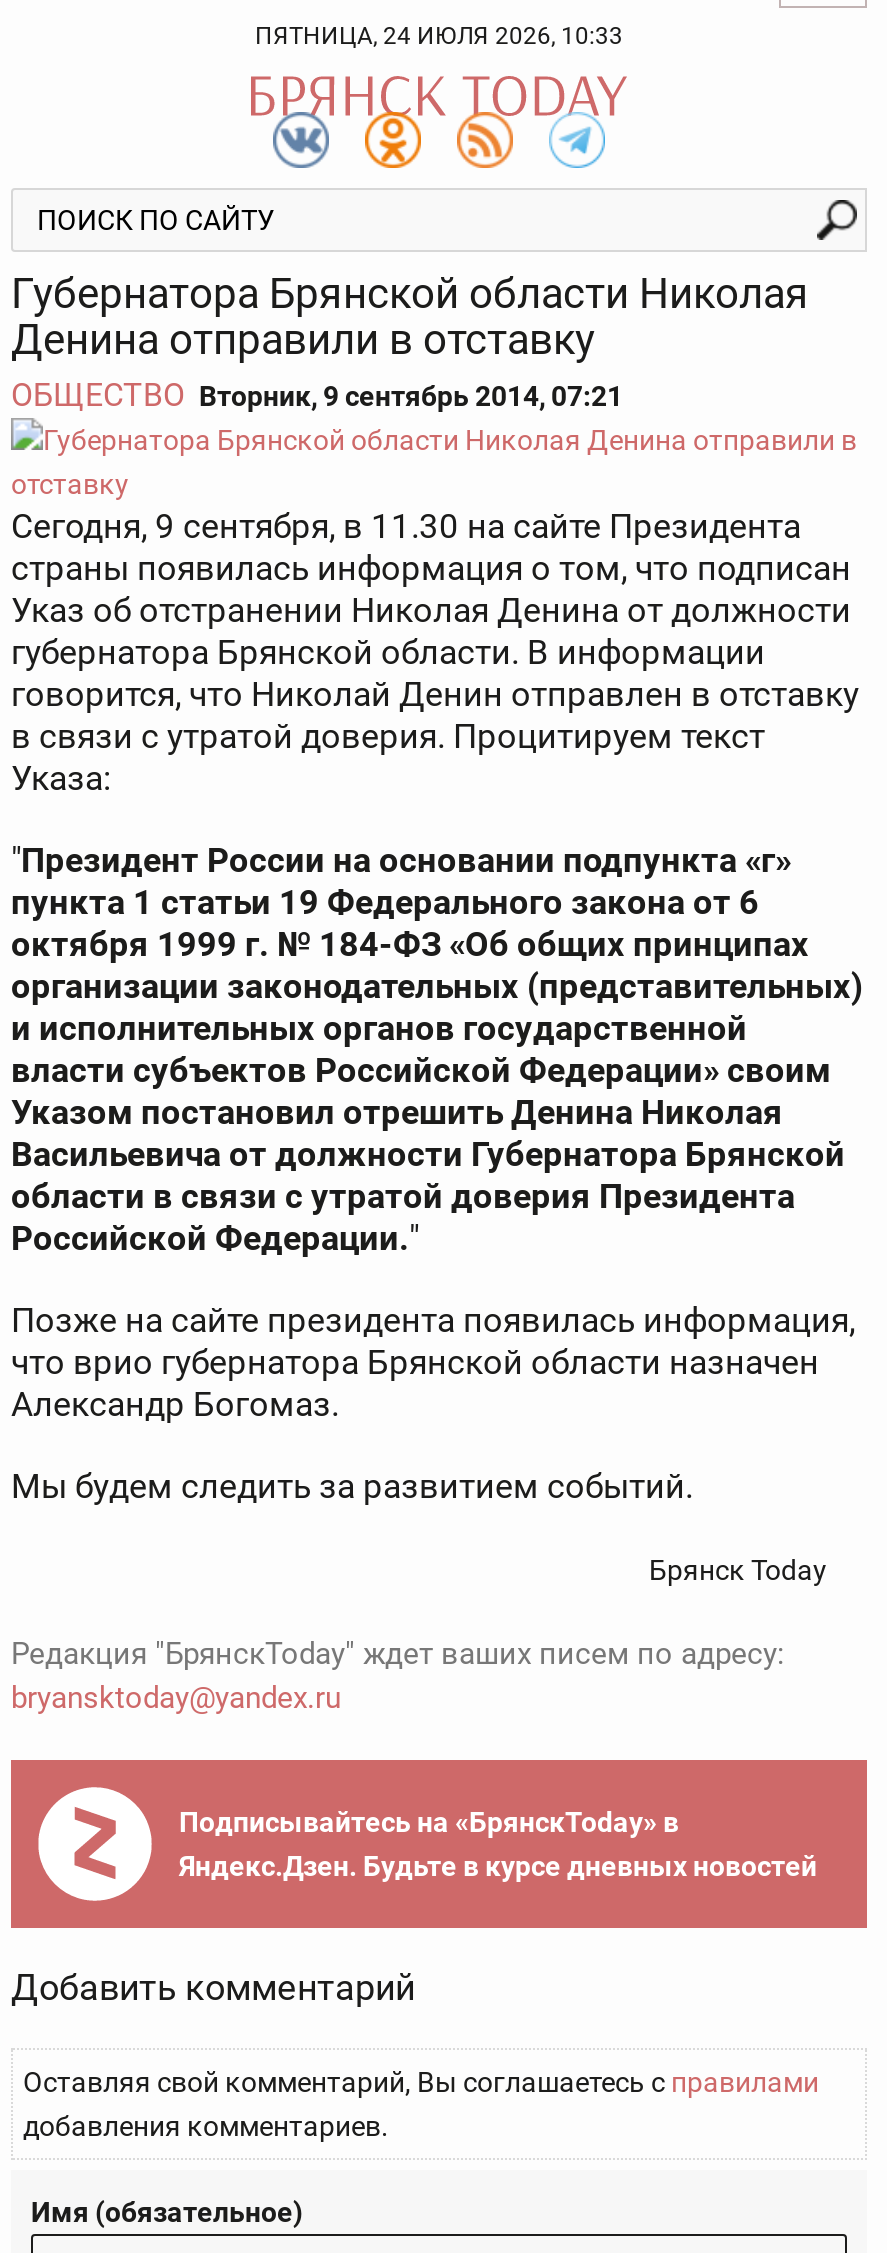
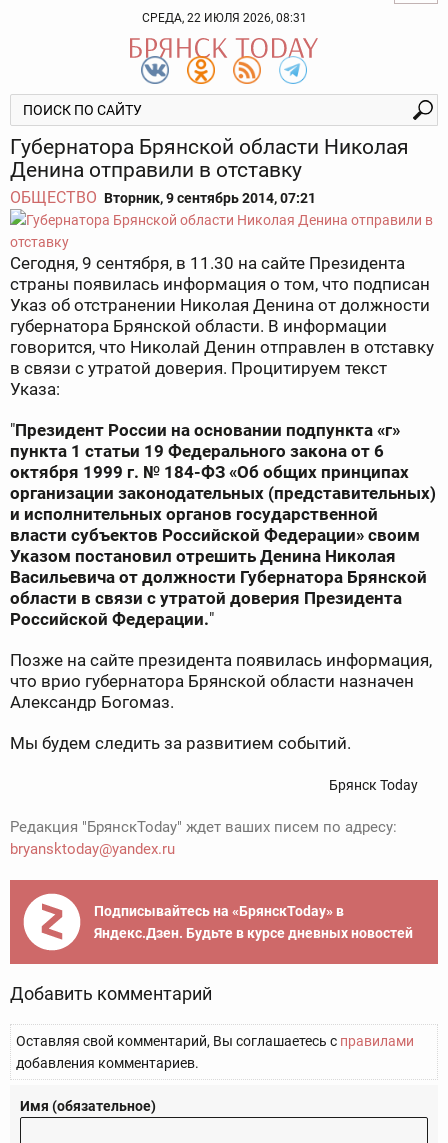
- ПЯТНИЦА, 24 ИЮЛЯ 2026, 10:33
+ СРЕДА, 22 ИЮЛЯ 2026, 08:31
